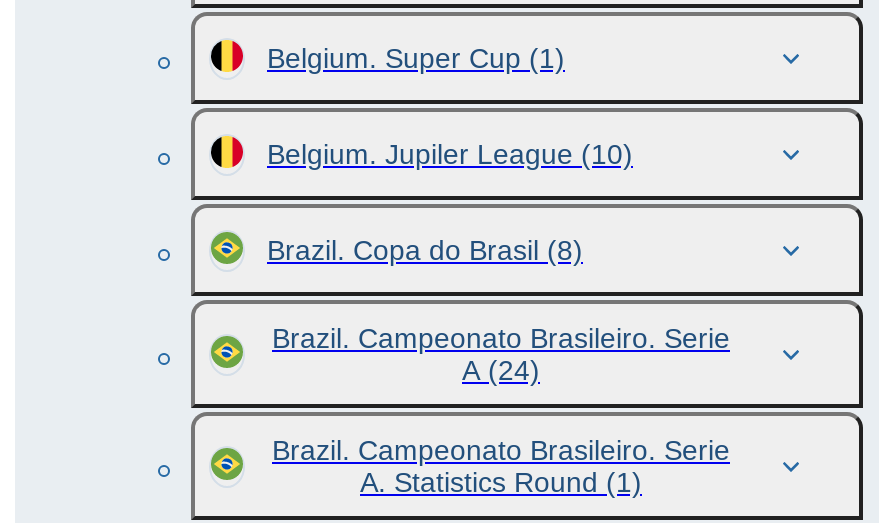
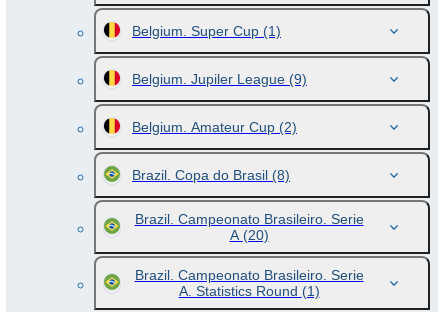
- Belgium. Jupiler League (10)
+ Belgium. Jupiler League (9)
+ Belgium. Amateur Cup (2)

- A (24)
+ A (20)
